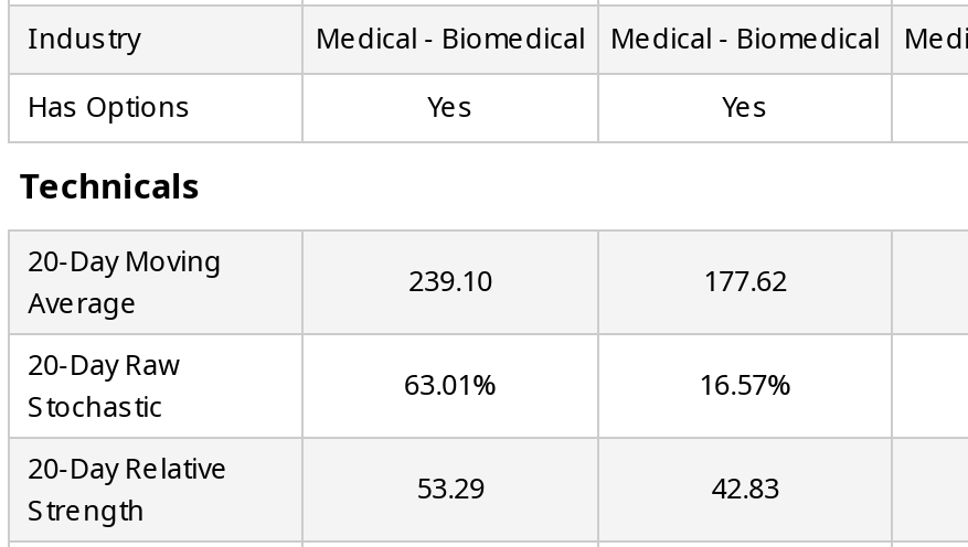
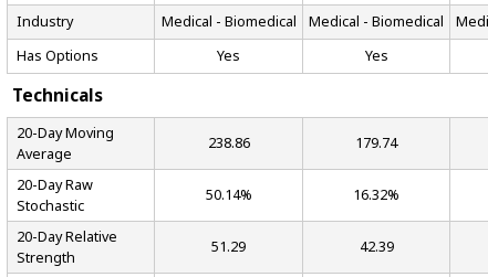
- 239.10
+ 238.86

- 177.62
+ 179.74

- 63.01%
+ 50.14%

- 16.57%
+ 16.32%

- 53.29
+ 51.29

- 42.83
+ 42.39
